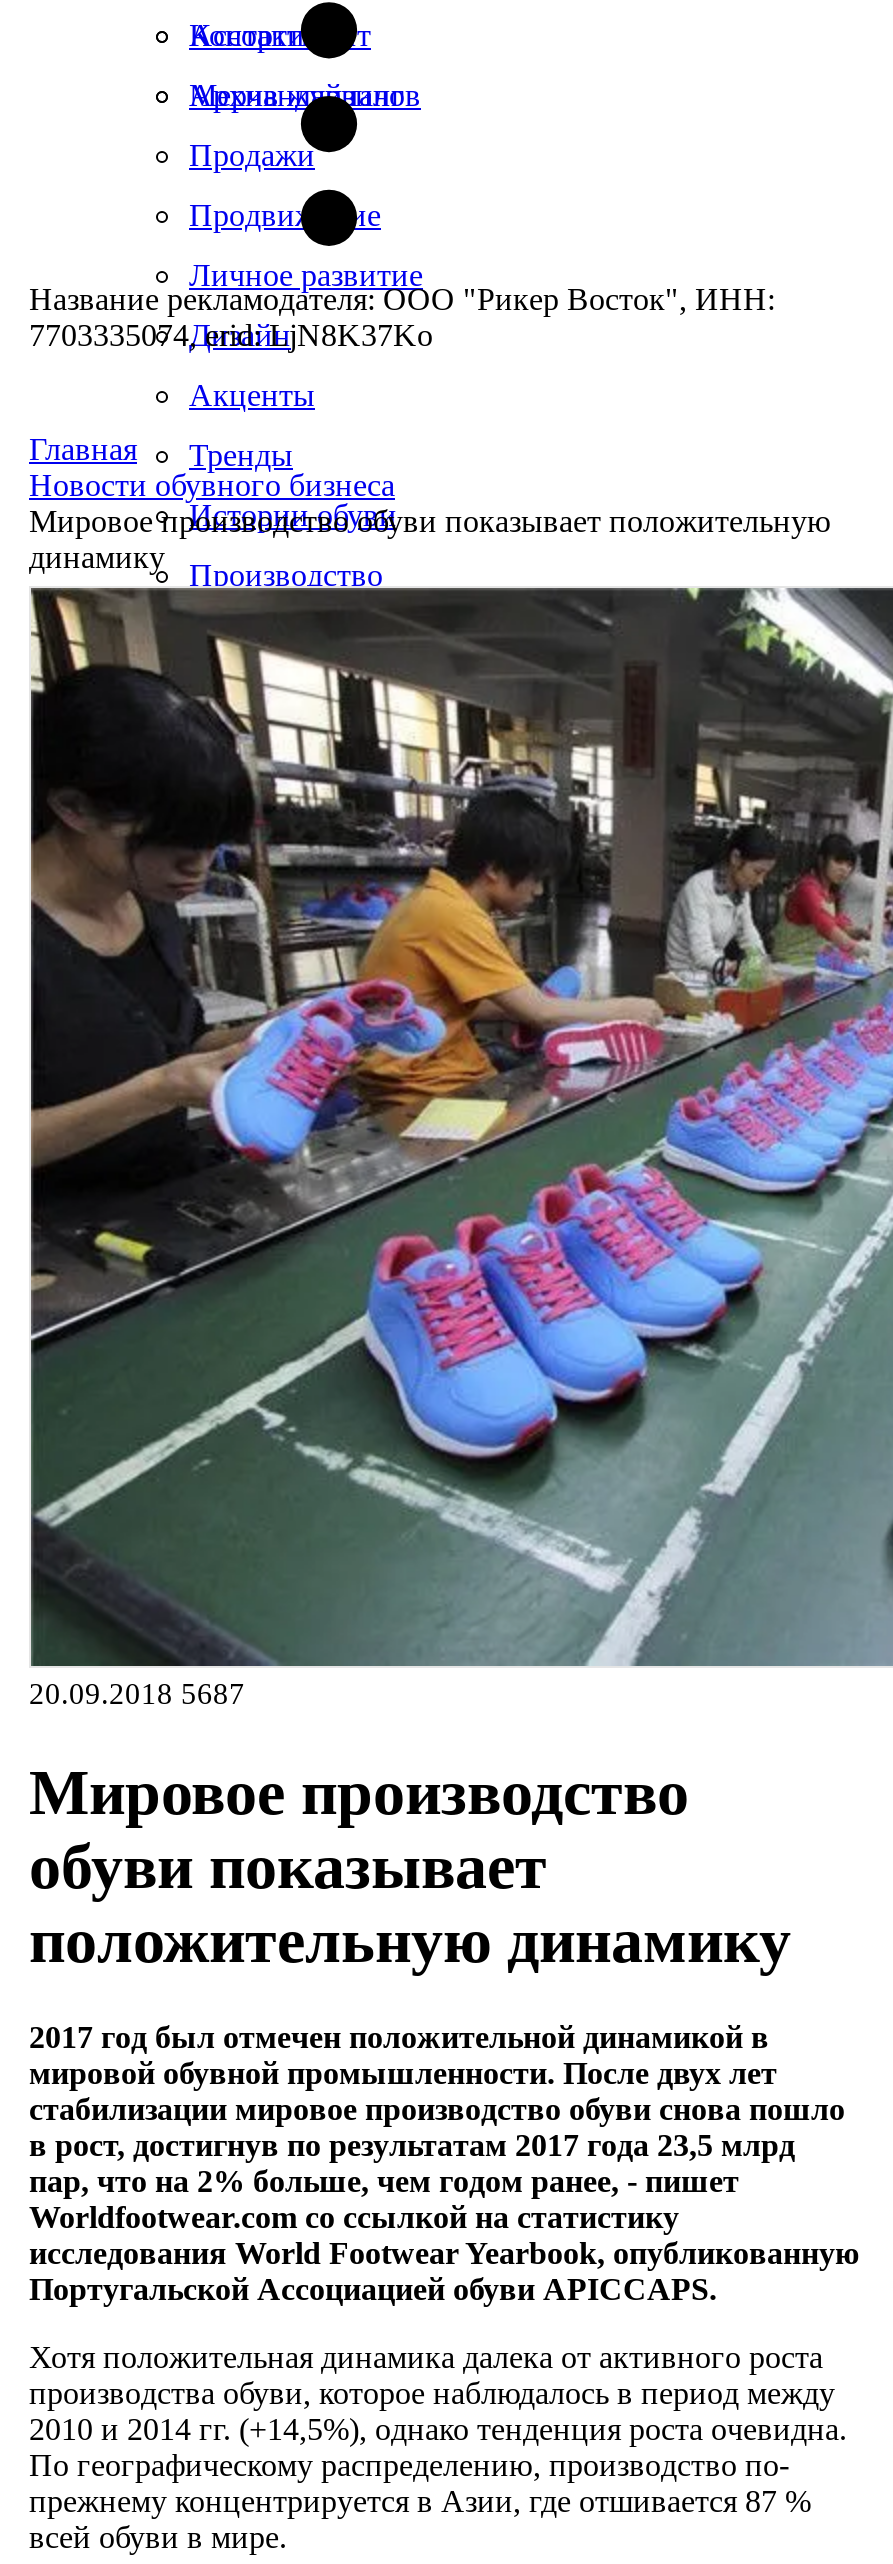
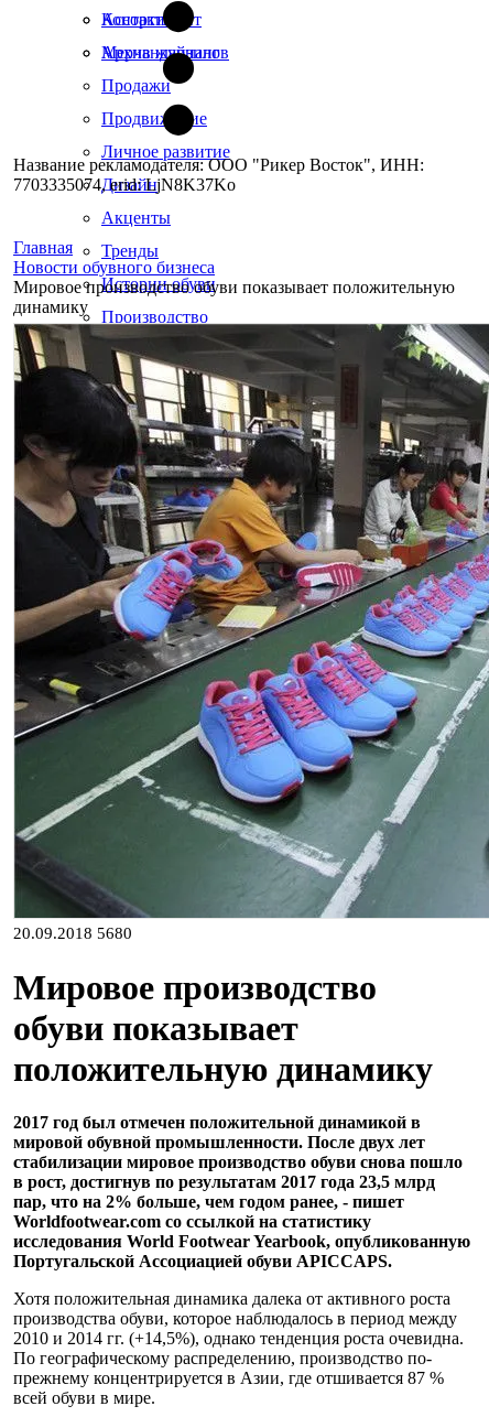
- 20.09.2018 5687
+ 20.09.2018 5680
